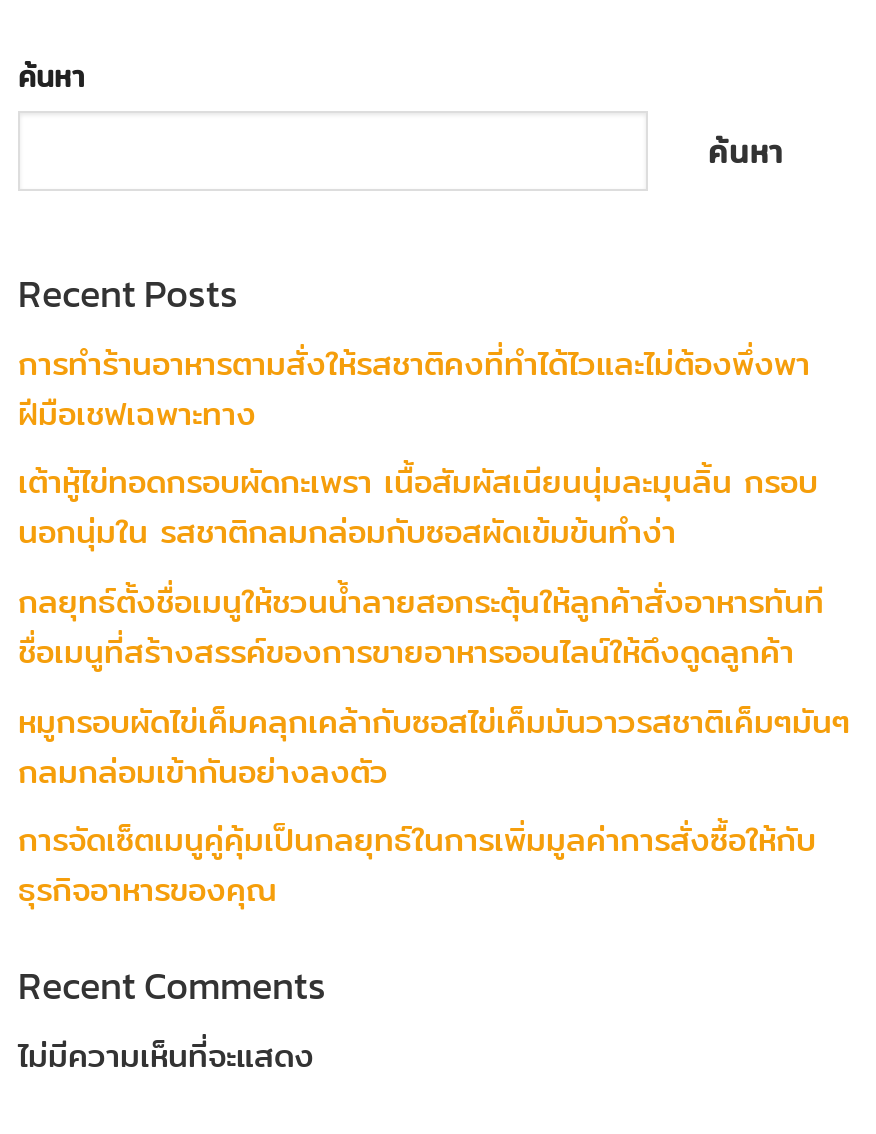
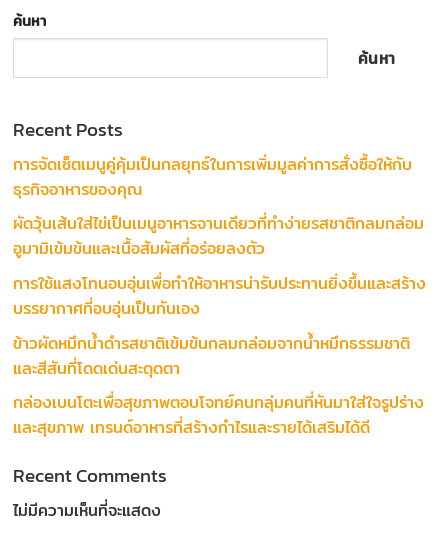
- การทำร้านอาหารตามสั่งให้รสชาติคงที่ทำได้ไวและไม่ต้องพึ่งพา
- ฝีมือเชฟเฉพาะทาง
- เต้าหู้ไข่ทอดกรอบผัดกะเพรา เนื้อสัมผัสเนียนนุ่มละมุนลิ้น กรอบ
- นอกนุ่มใน รสชาติกลมกล่อมกับซอสผัดเข้มข้นทำง่า
- กลยุทธ์ตั้งชื่อเมนูให้ชวนน้ำลายสอกระตุ้นให้ลูกค้าสั่งอาหารทันที
- ชื่อเมนูที่สร้างสรรค์ของการขายอาหารออนไลน์ให้ดึงดูดลูกค้า
- หมูกรอบผัดไข่เค็มคลุกเคล้ากับซอสไข่เค็มมันวาวรสชาติเค็มๆมันๆ
- กลมกล่อมเข้ากันอย่างลงตัว

moved up: การจัดเซ็ตเมนูคู่คุ้มเป็นกลยุทธ์ในการเพิ่มมูลค่าการสั่งซื้อให้กับ | ธุรกิจอาหารของคุณ

+ ผัดวุ้นเส้นใส่ไข่เป็นเมนูอาหารจานเดียวที่ทำง่ายรสชาติกลมกล่อม
+ อูมามิเข้มข้นและเนื้อสัมผัสที่อร่อยลงตัว
+ การใช้แสงโทนอบอุ่นเพื่อทำให้อาหารน่ารับประทานยิ่งขึ้นและสร้าง
+ บรรยากาศที่อบอุ่นเป็นกันเอง
+ ข้าวผัดหมึกน้ำดำรสชาติเข้มข้นกลมกล่อมจากน้ำหมึกธรรมชาติ
+ และสีสันที่โดดเด่นสะดุดตา
+ กล่องเบนโตะเพื่อสุขภาพตอบโจทย์คนกลุ่มคนที่หันมาใส่ใจรูปร่าง
+ และสุขภาพ เทรนด์อาหารที่สร้างกำไรและรายได้เสริมได้ดี
